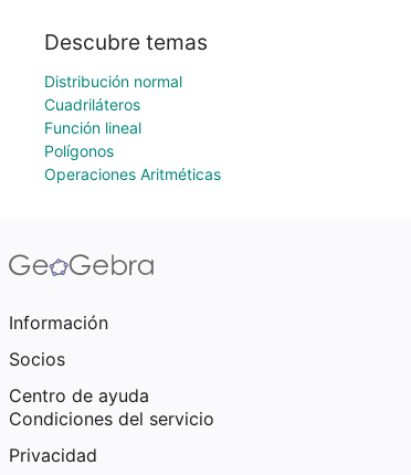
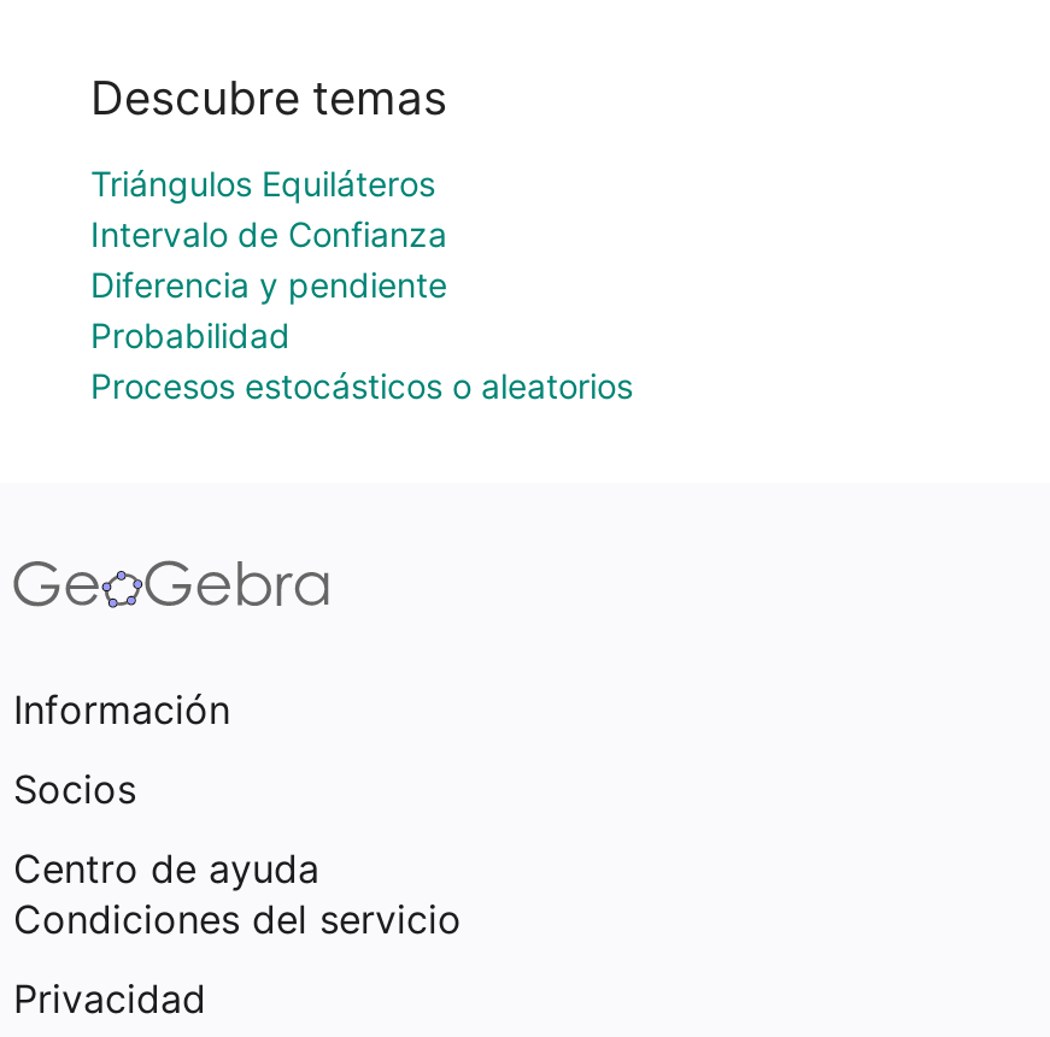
- Distribución normal
- Cuadriláteros
- Función lineal
- Polígonos
- Operaciones Aritméticas
+ Triángulos Equiláteros
+ Intervalo de Confianza
+ Diferencia y pendiente
+ Probabilidad
+ Procesos estocásticos o aleatorios
